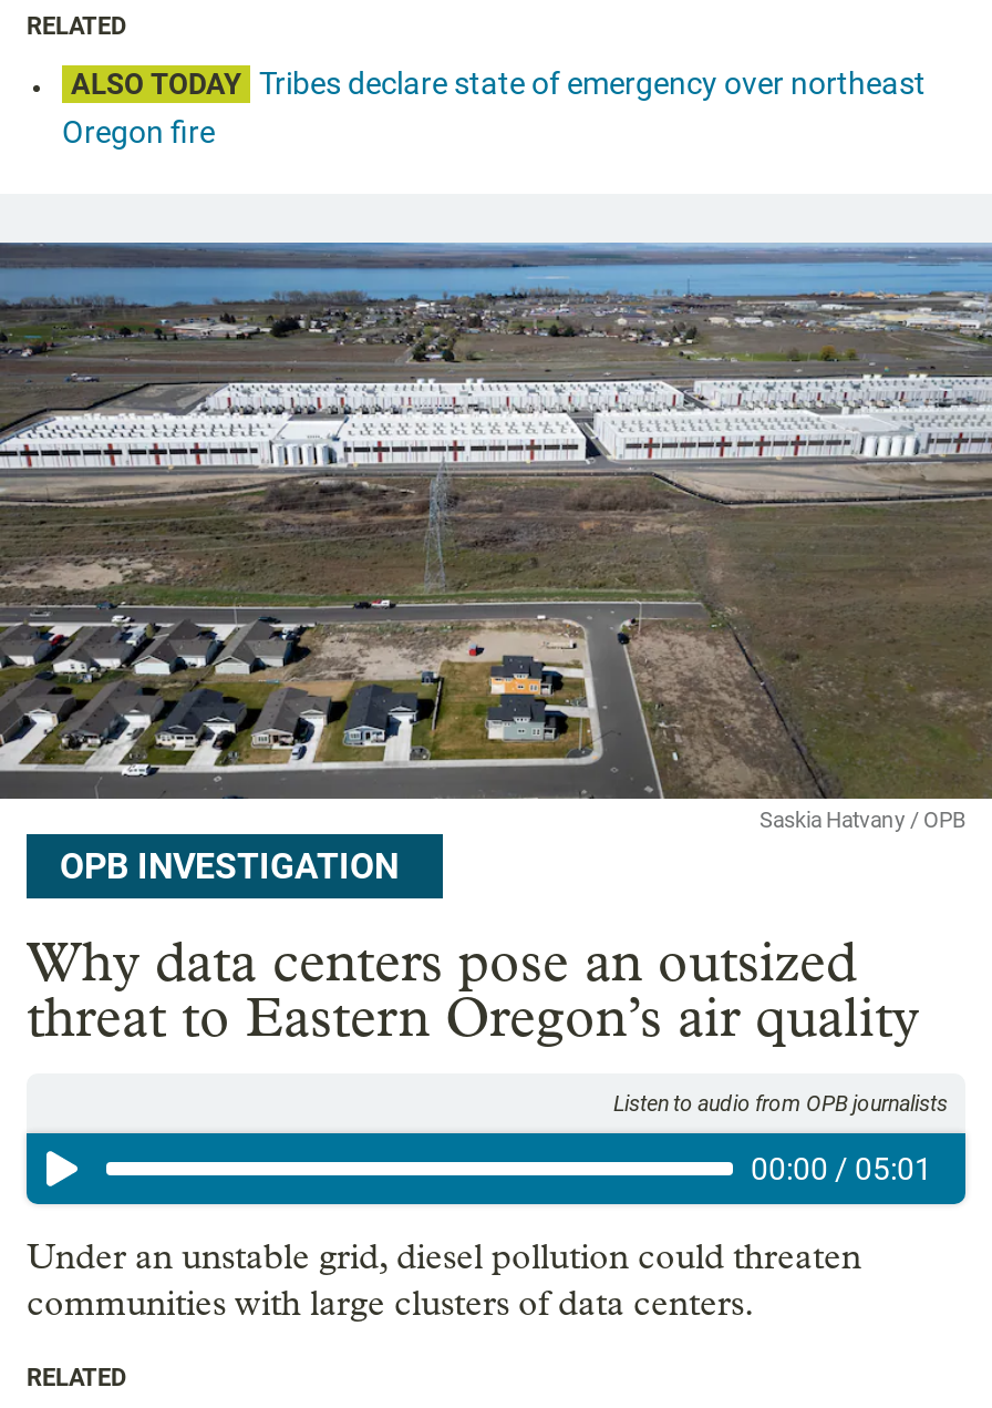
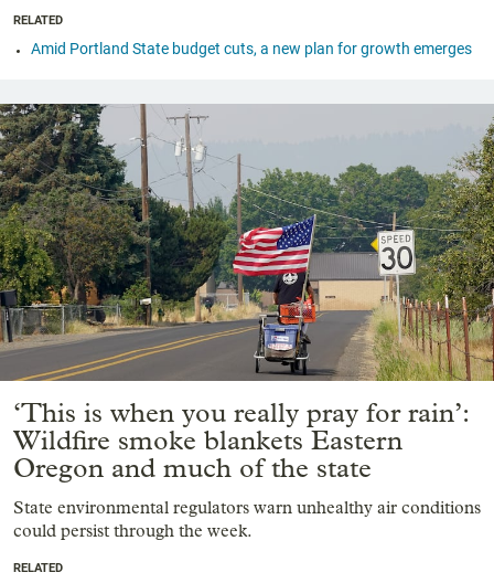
- ALSO TODAY Tribes declare state of emergency over northeast
- Oregon fire
+ Amid Portland State budget cuts, a new plan for growth emerges

- [image]
- Saskia Hatvany / OPB
- OPB INVESTIGATION
- Why data centers pose an outsized
- threat to Eastern Oregon’s air quality
- Listen to audio from OPB journalists
- 00:00 / 05:01
- Under an unstable grid, diesel pollution could threaten
- communities with large clusters of data centers.
+ [image]
+ ‘This is when you really pray for rain’:
+ Wildfire smoke blankets Eastern
+ Oregon and much of the state
+ State environmental regulators warn unhealthy air conditions
+ could persist through the week.
